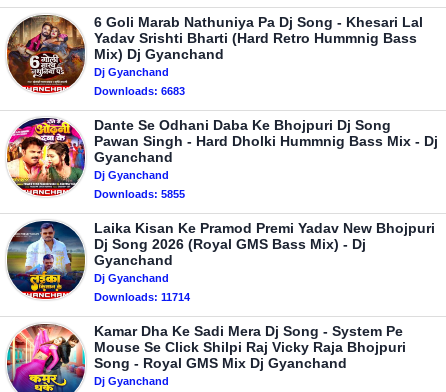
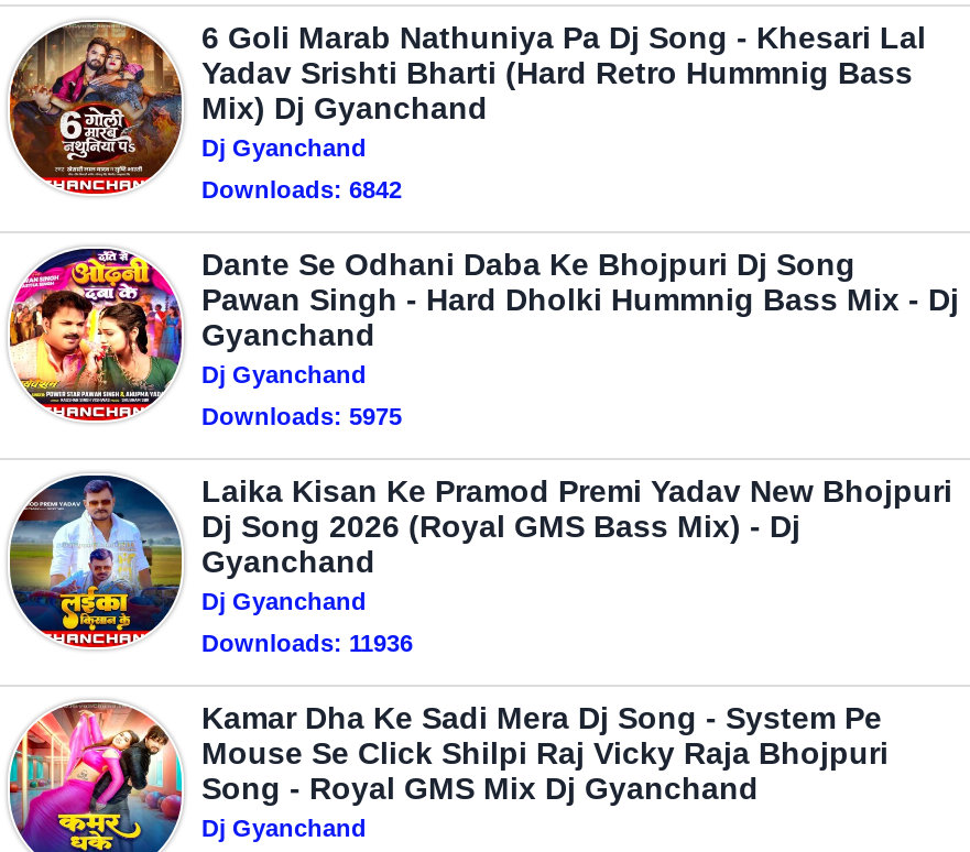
- Downloads: 6683
+ Downloads: 6842

- Downloads: 5855
+ Downloads: 5975

- Downloads: 11714
+ Downloads: 11936
